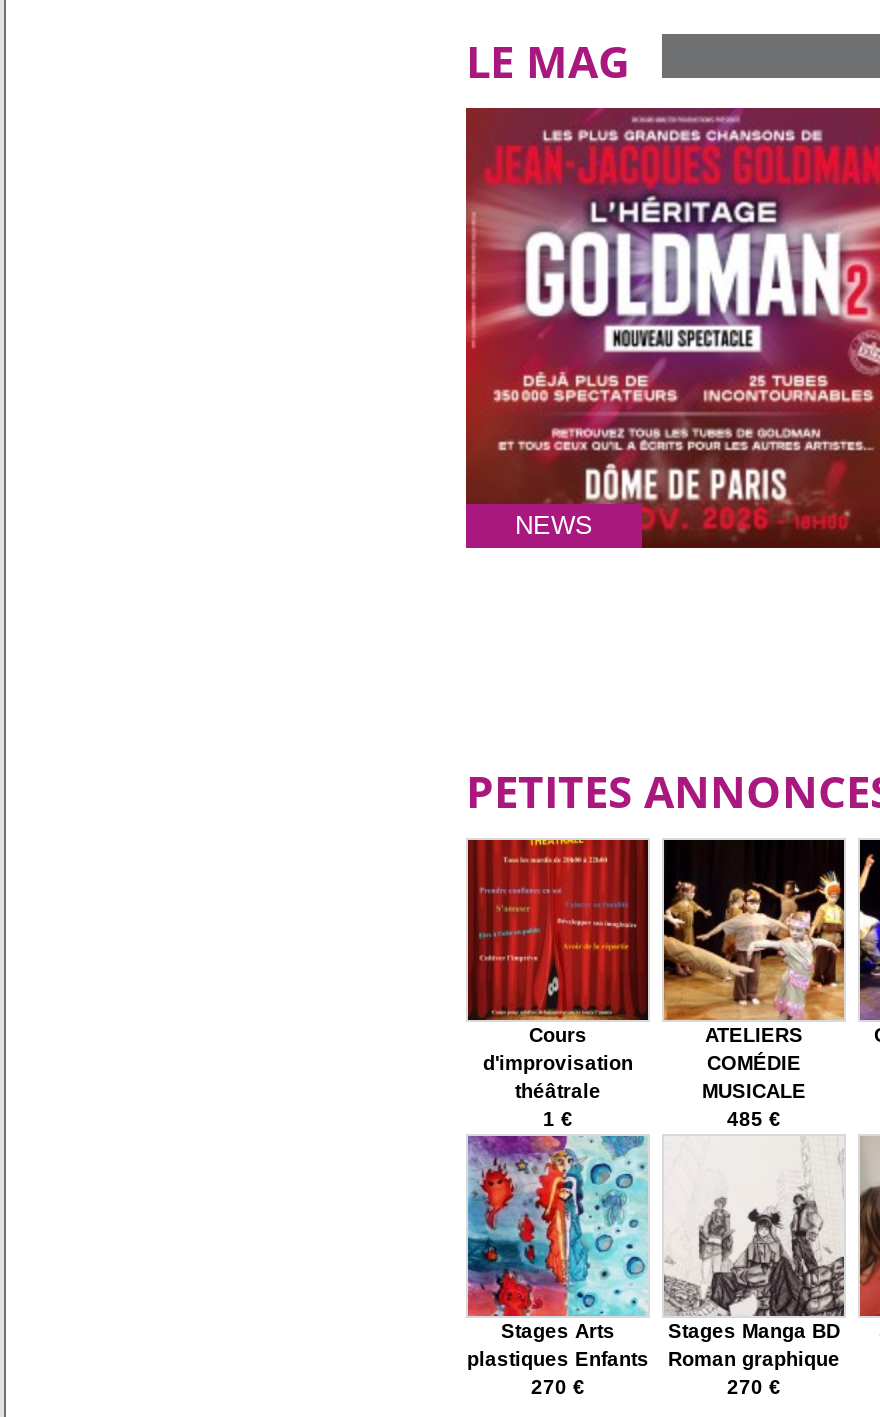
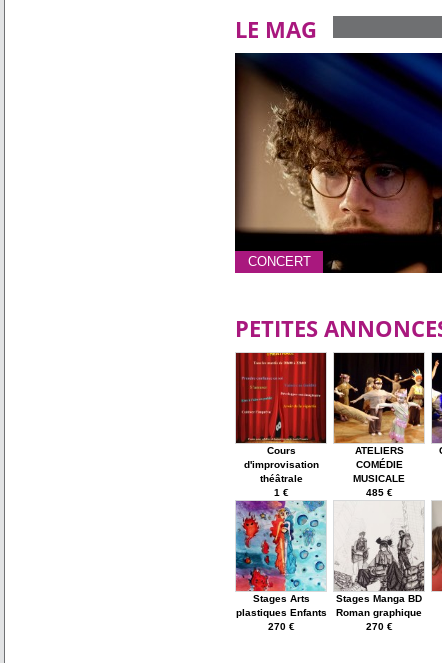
- [image]
- NEWS
+ [image]
+ CONCERT
